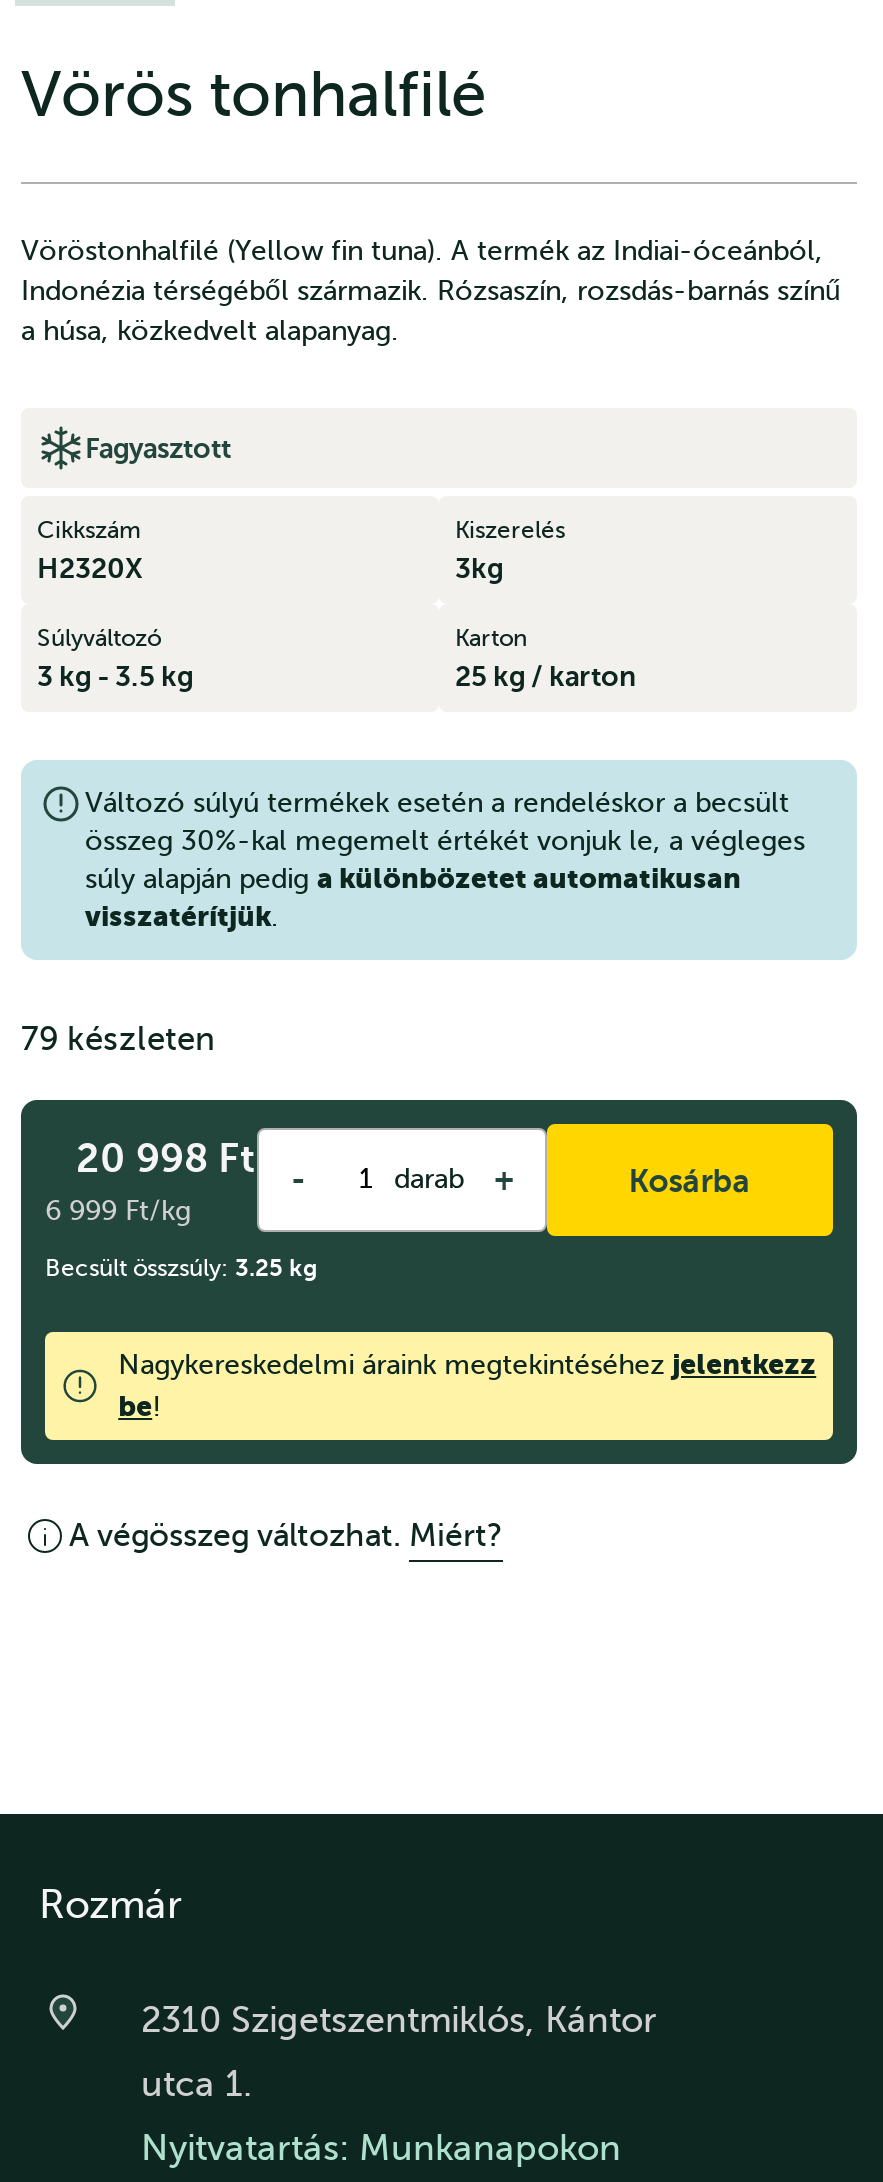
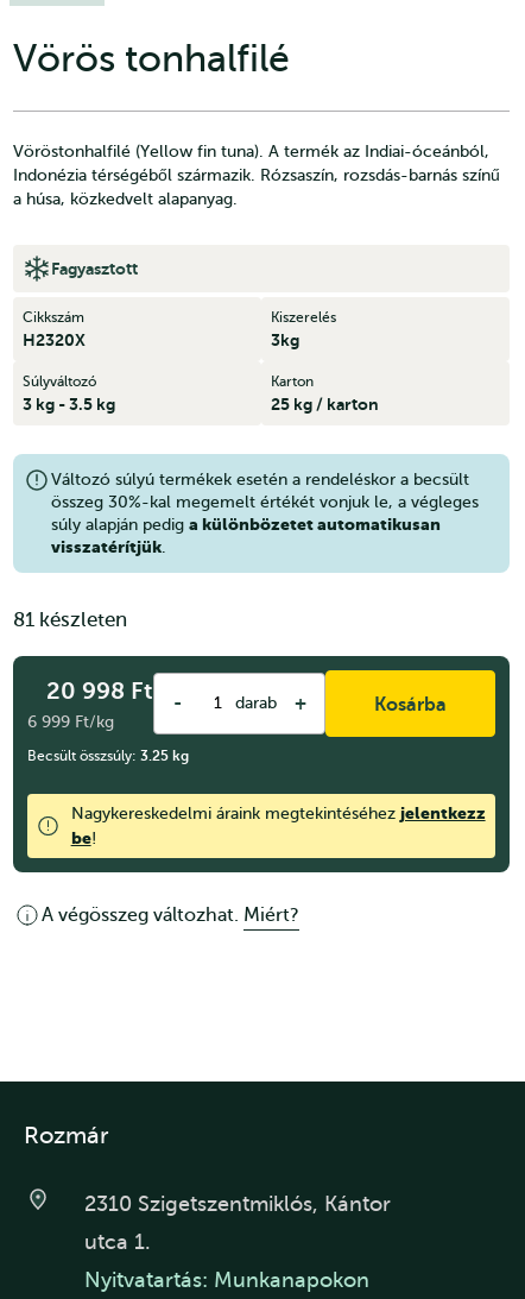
- 79 készleten
+ 81 készleten
